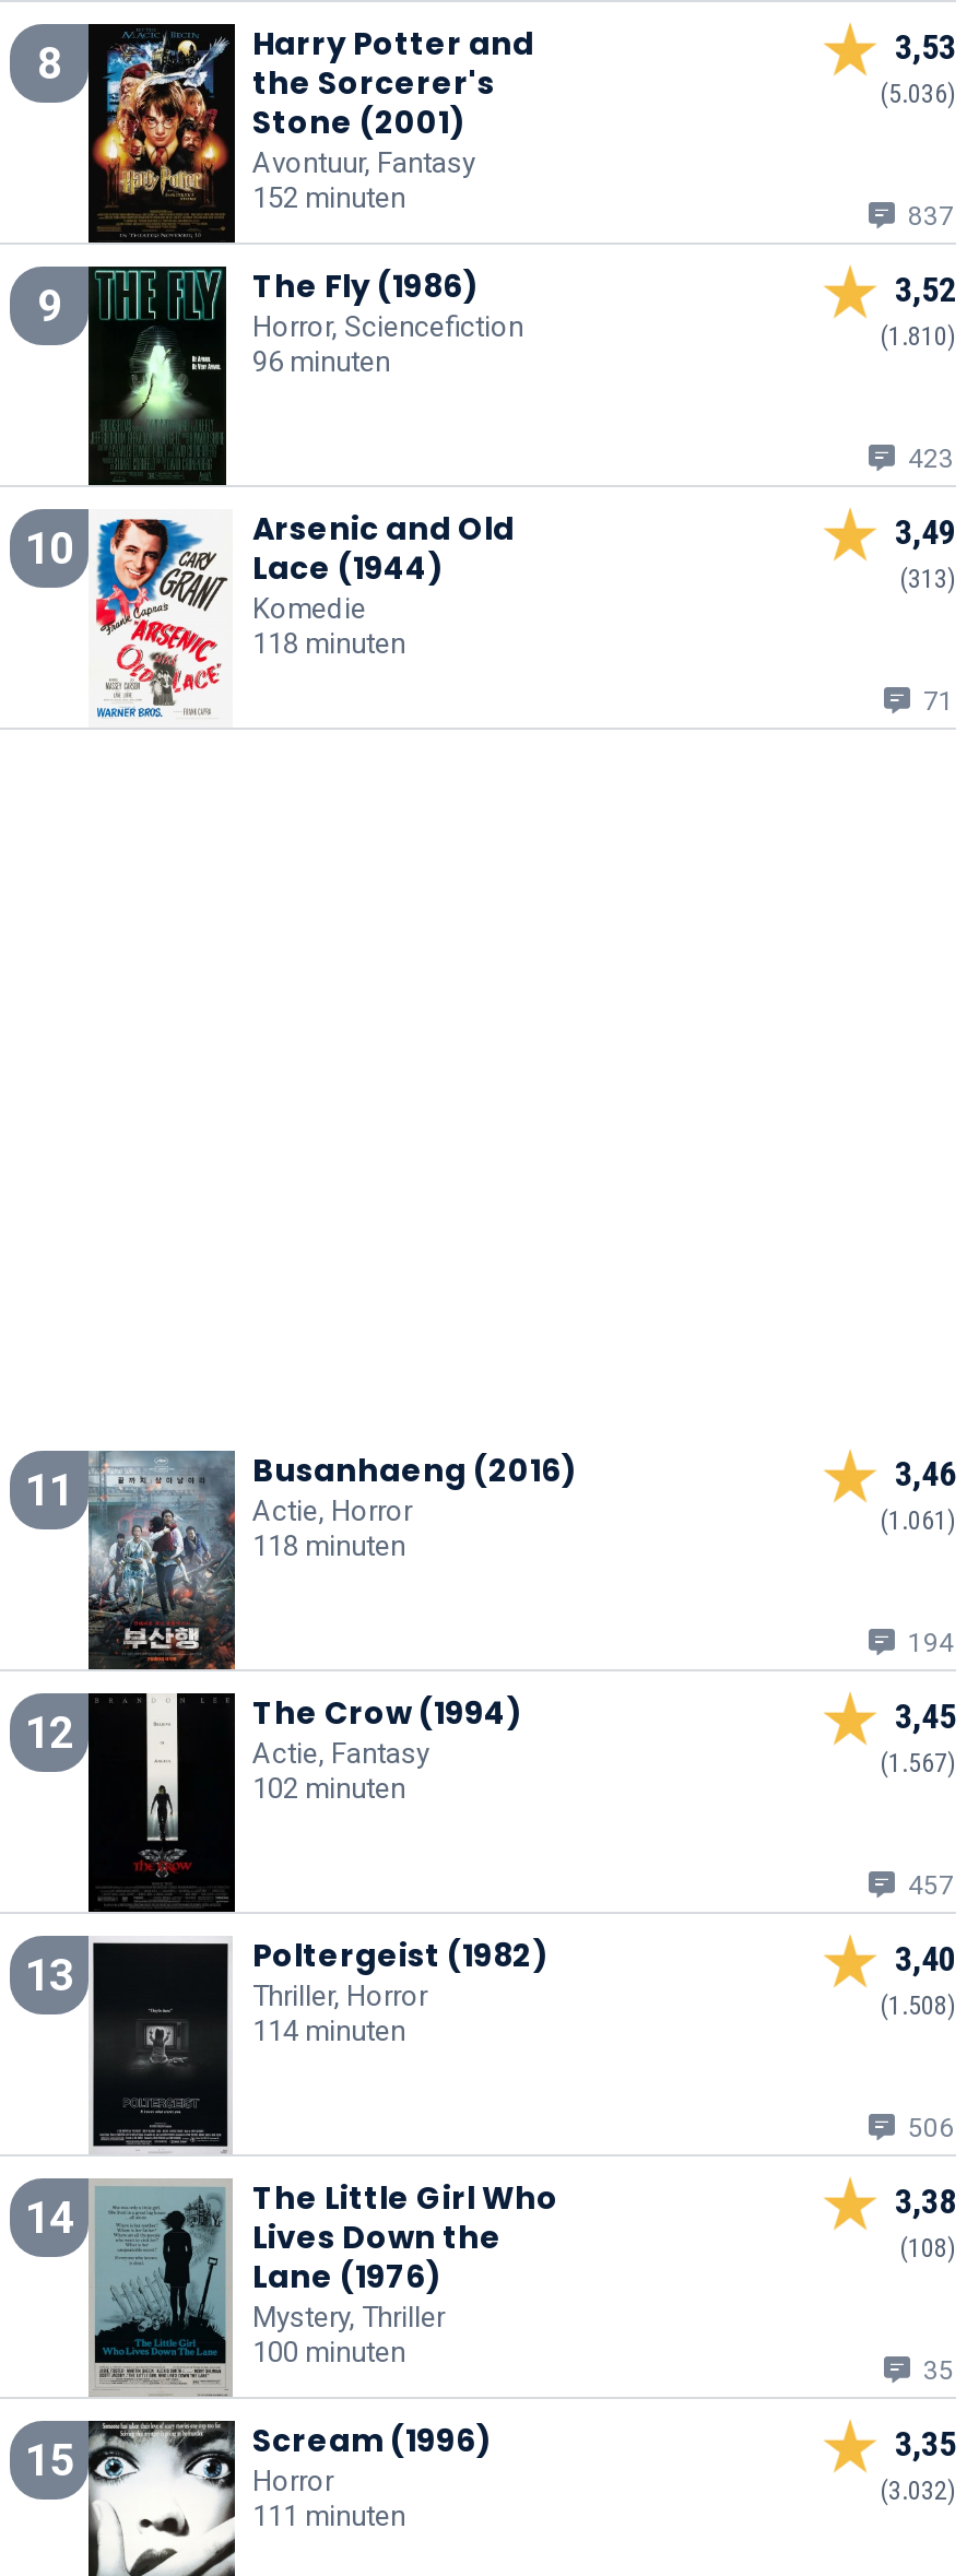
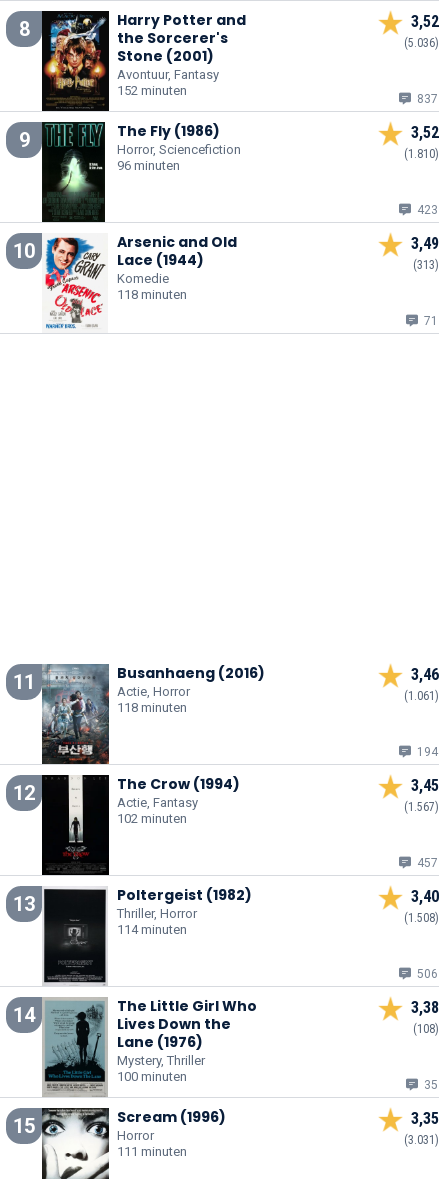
- 3,53
+ 3,52

- (3.032)
+ (3.031)
